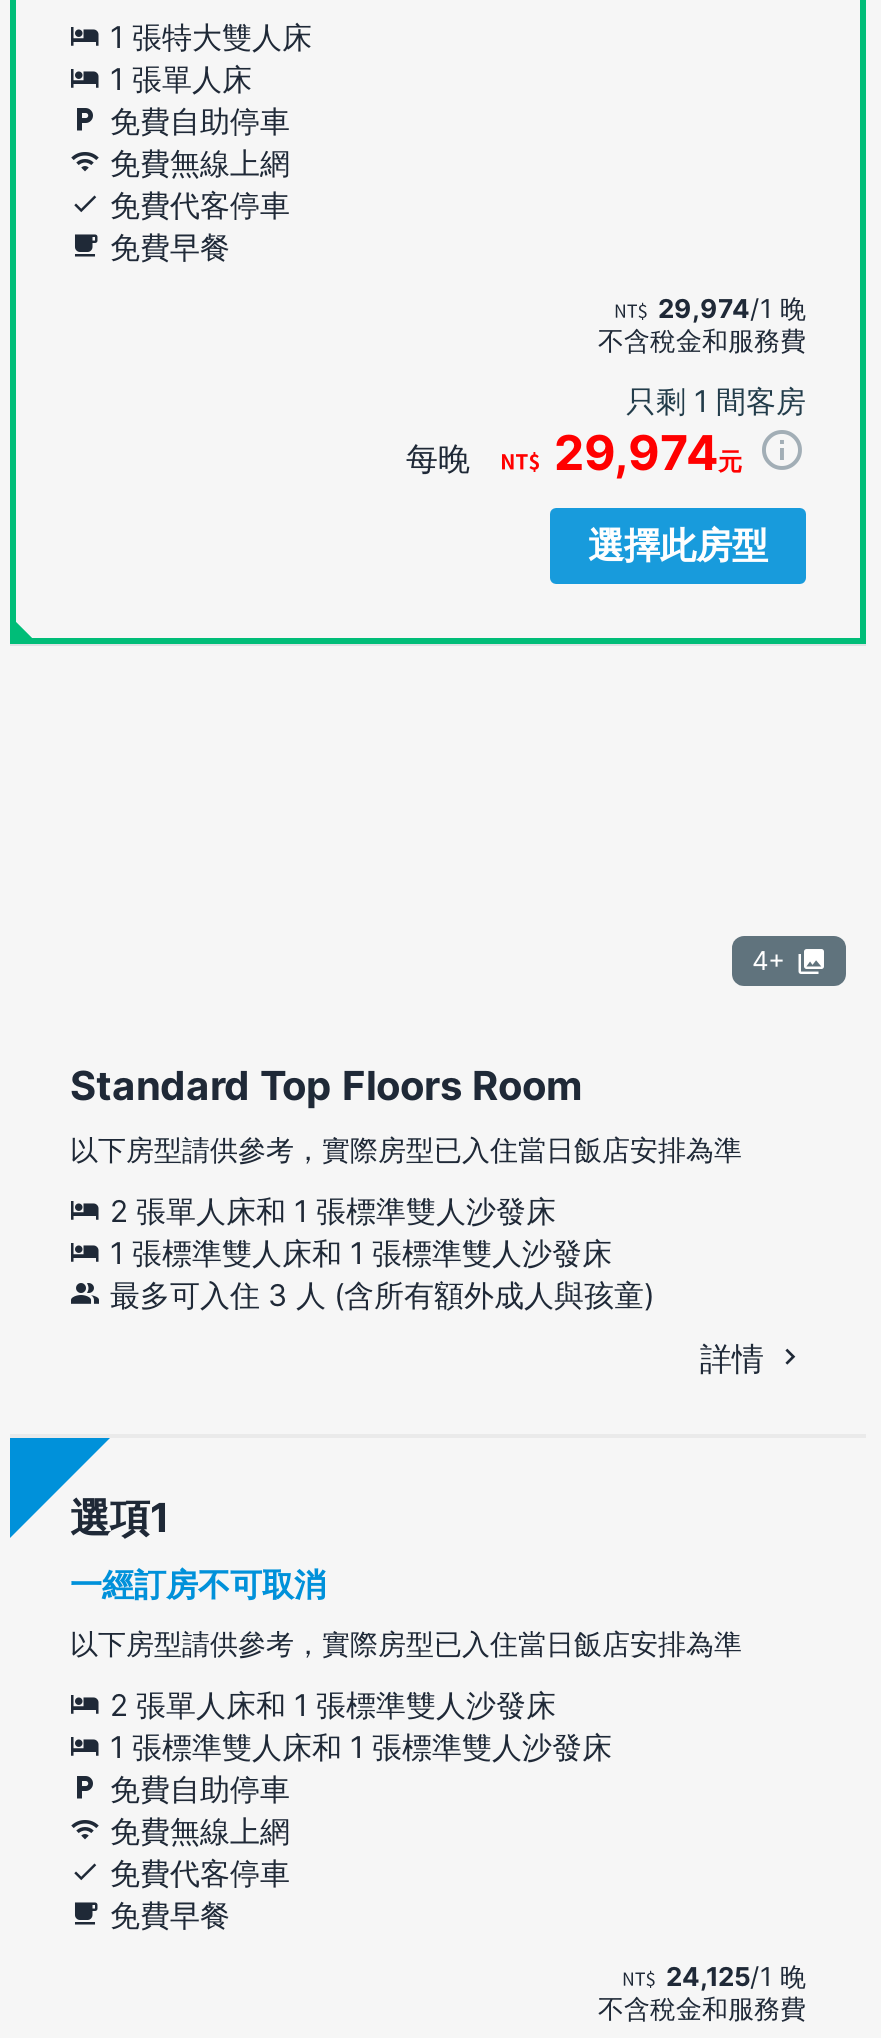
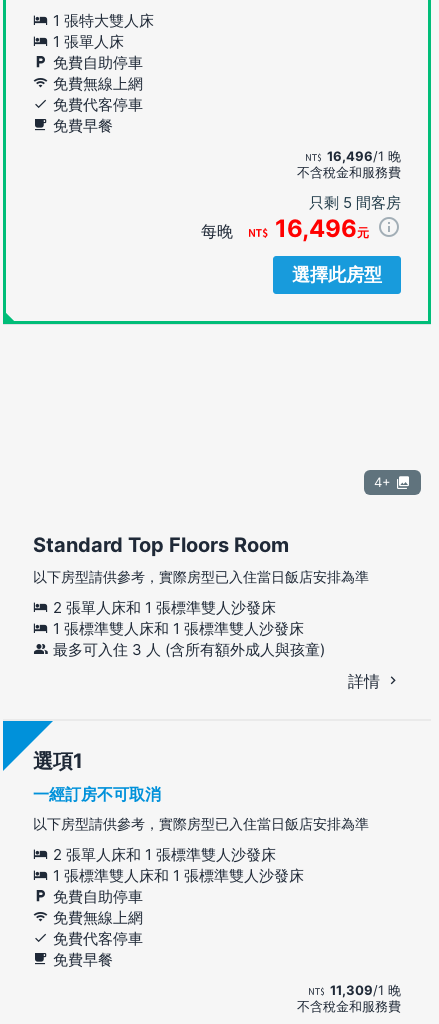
- 29,974/1 晚
+ 16,496/1 晚

- 只剩 1 間客房
+ 只剩 5 間客房

- 29,974元
+ 16,496元

- 24,125/1 晚
+ 11,309/1 晚
